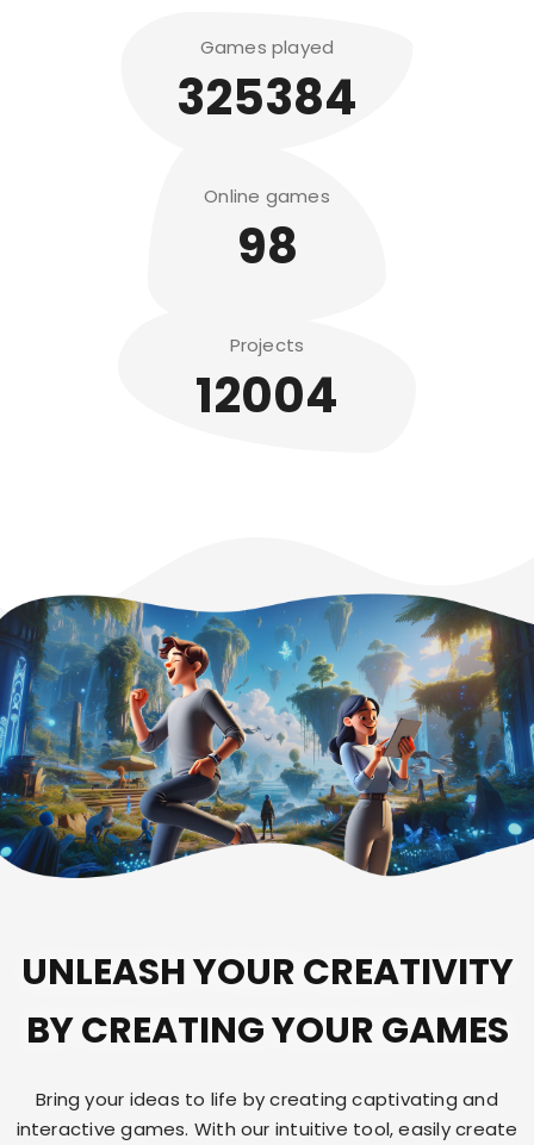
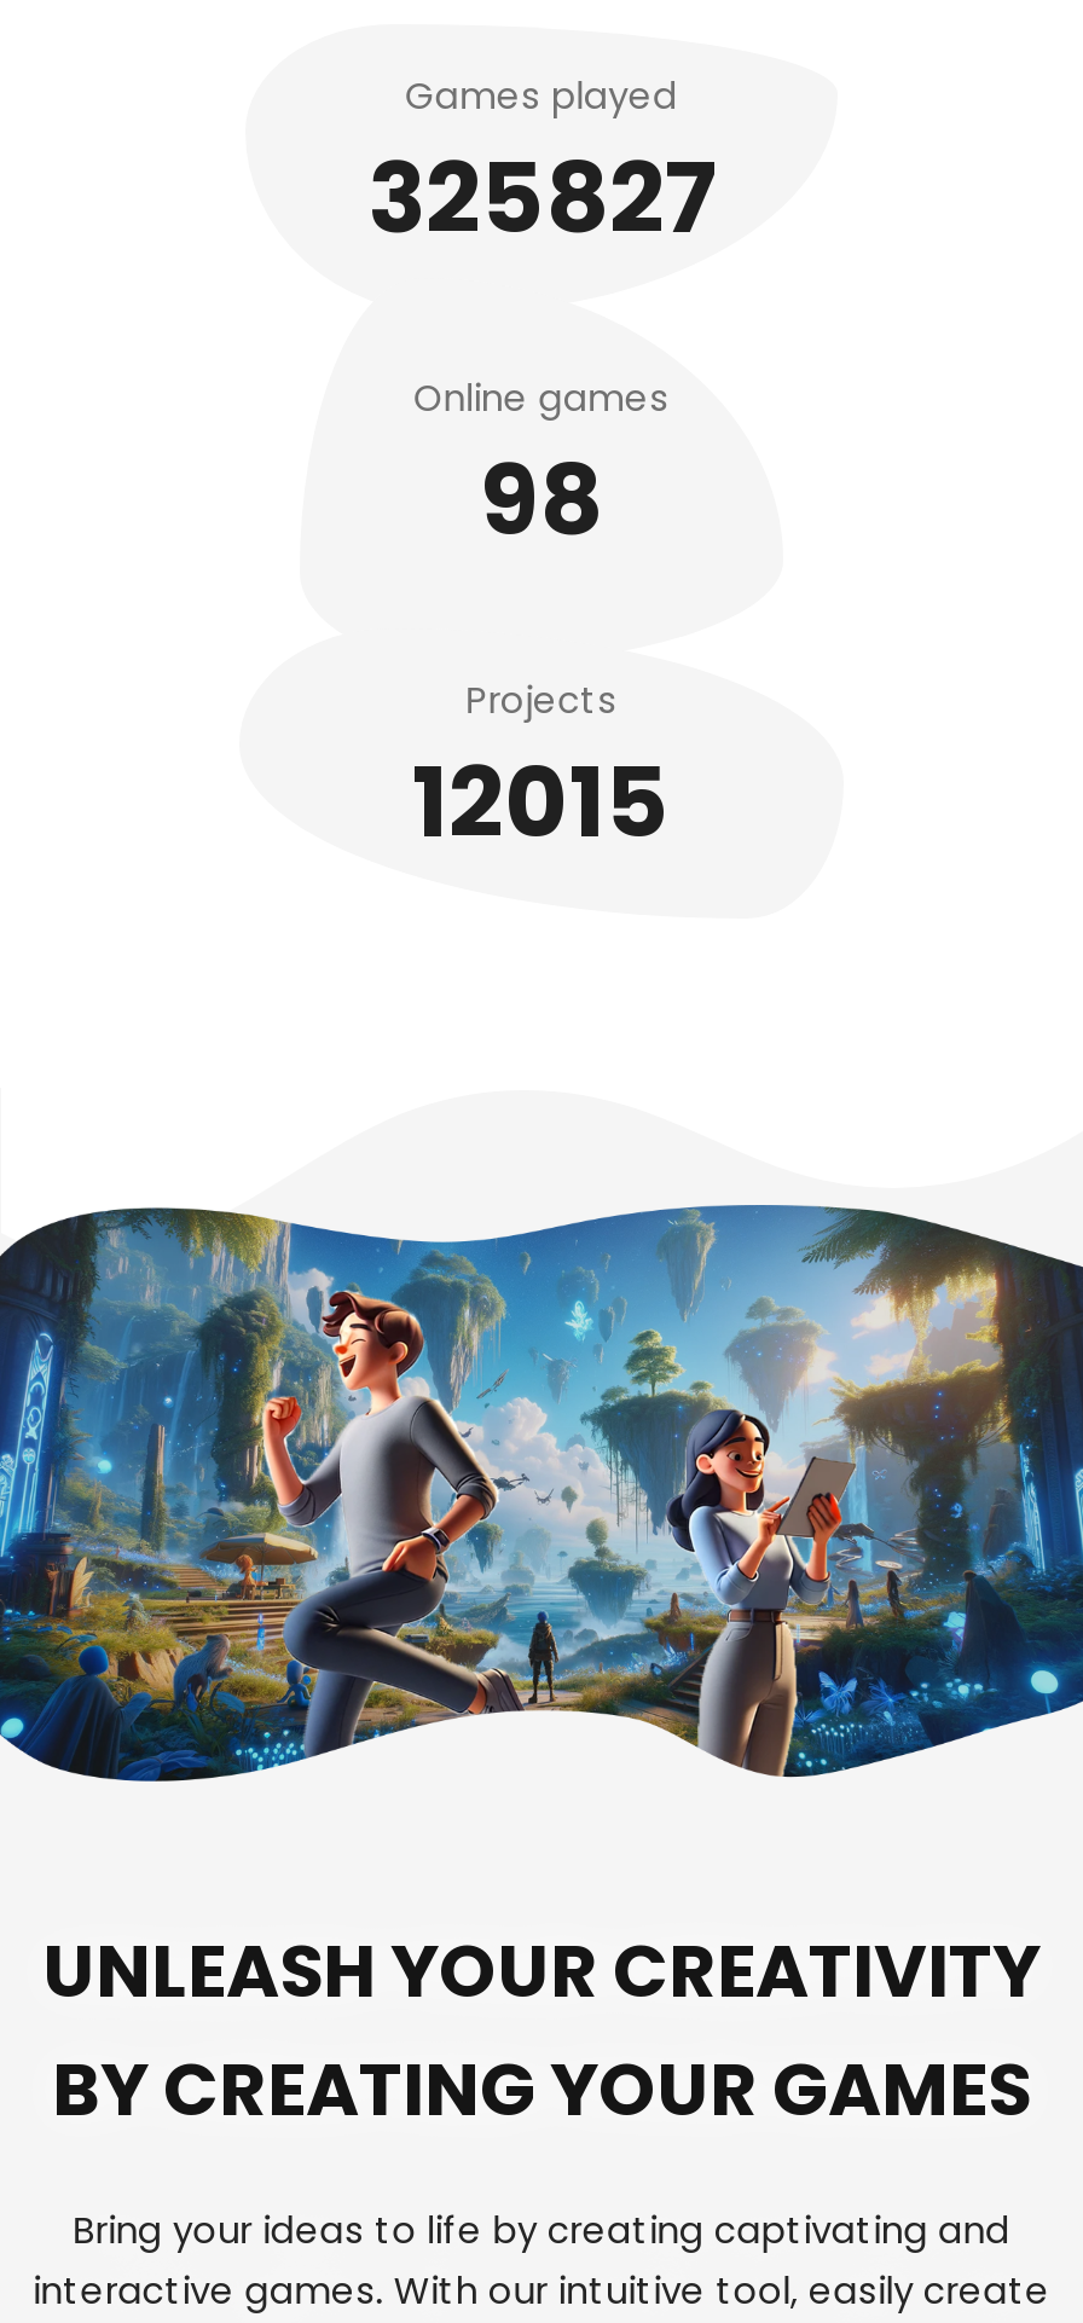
- 325384
+ 325827

- 12004
+ 12015
